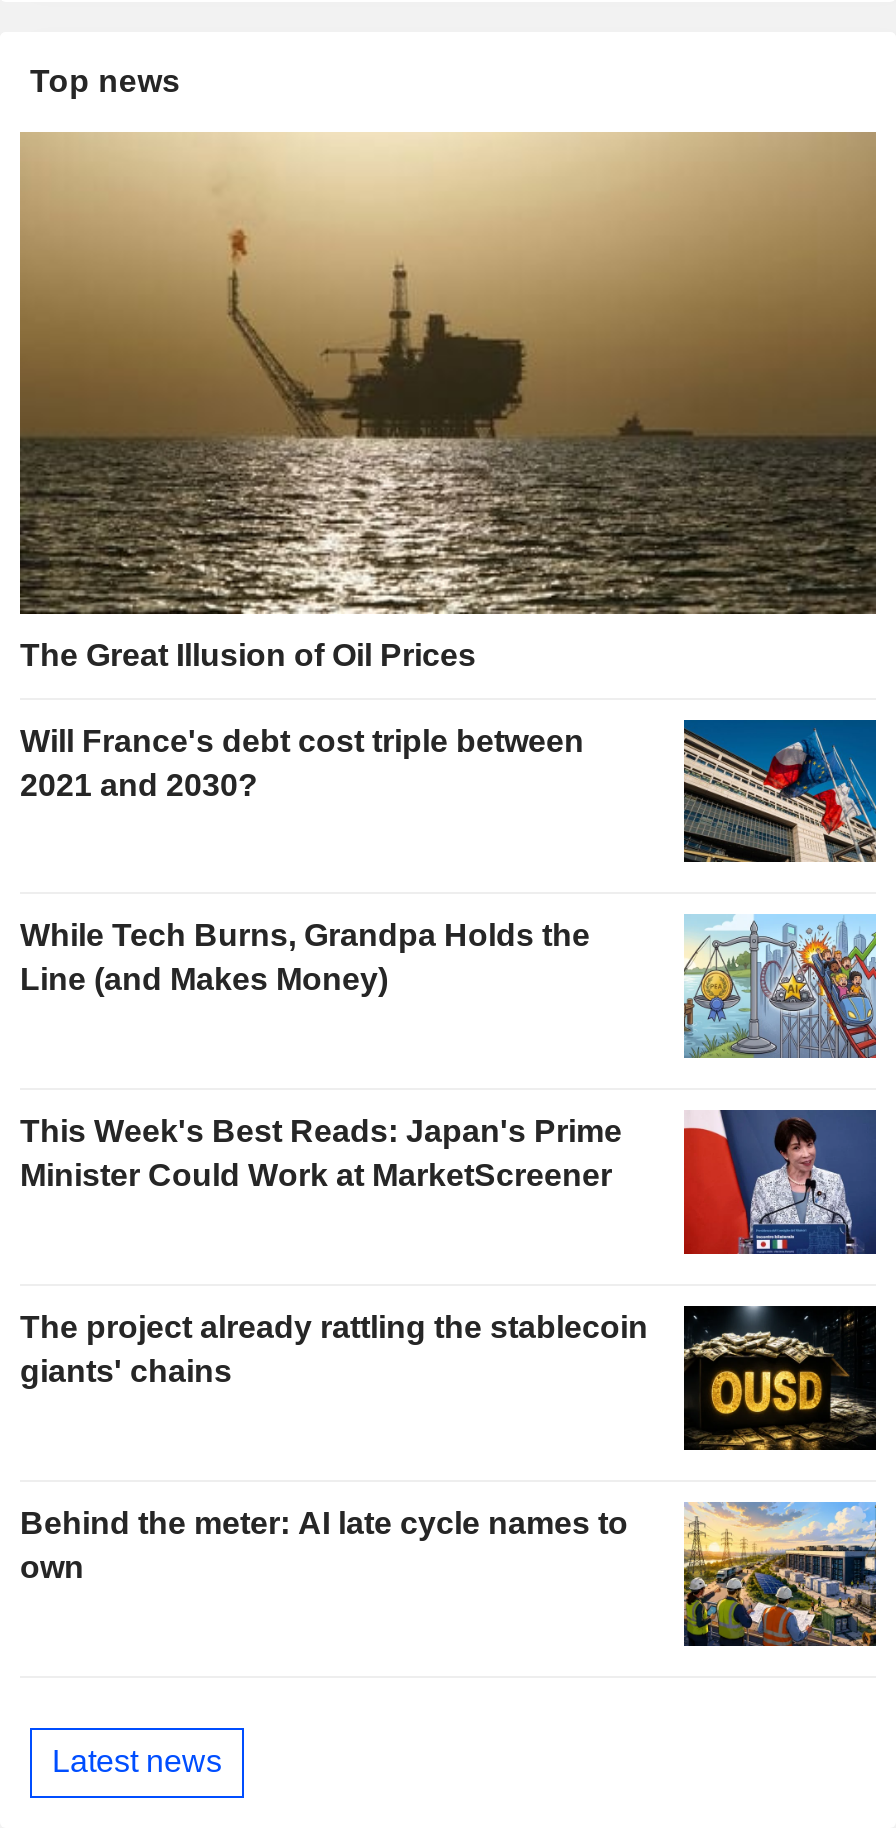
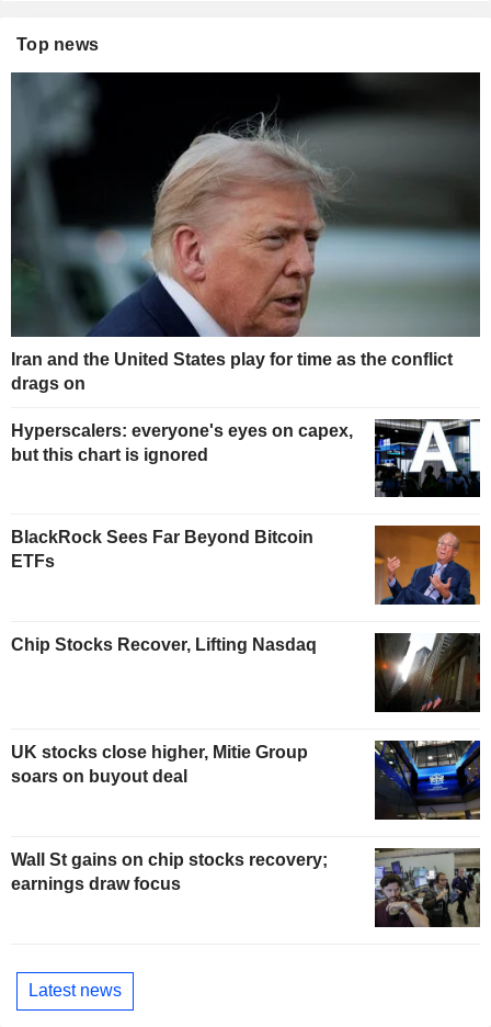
- [image]
- The Great Illusion of Oil Prices
+ [image]
+ Iran and the United States play for time as the conflict
+ drags on

- Will France's debt cost triple between
- 2021 and 2030?
+ Hyperscalers: everyone's eyes on capex,
+ but this chart is ignored

- [image]
+ [image]

- While Tech Burns, Grandpa Holds the
- Line (and Makes Money)
+ BlackRock Sees Far Beyond Bitcoin
+ ETFs

- [image]
+ [image]

- This Week's Best Reads: Japan's Prime
- Minister Could Work at MarketScreener
+ Chip Stocks Recover, Lifting Nasdaq

- [image]
+ [image]

- The project already rattling the stablecoin
- giants' chains
+ UK stocks close higher, Mitie Group
+ soars on buyout deal

- [image]
+ [image]

- Behind the meter: AI late cycle names to
- own
+ Wall St gains on chip stocks recovery;
+ earnings draw focus

- [image]
+ [image]
